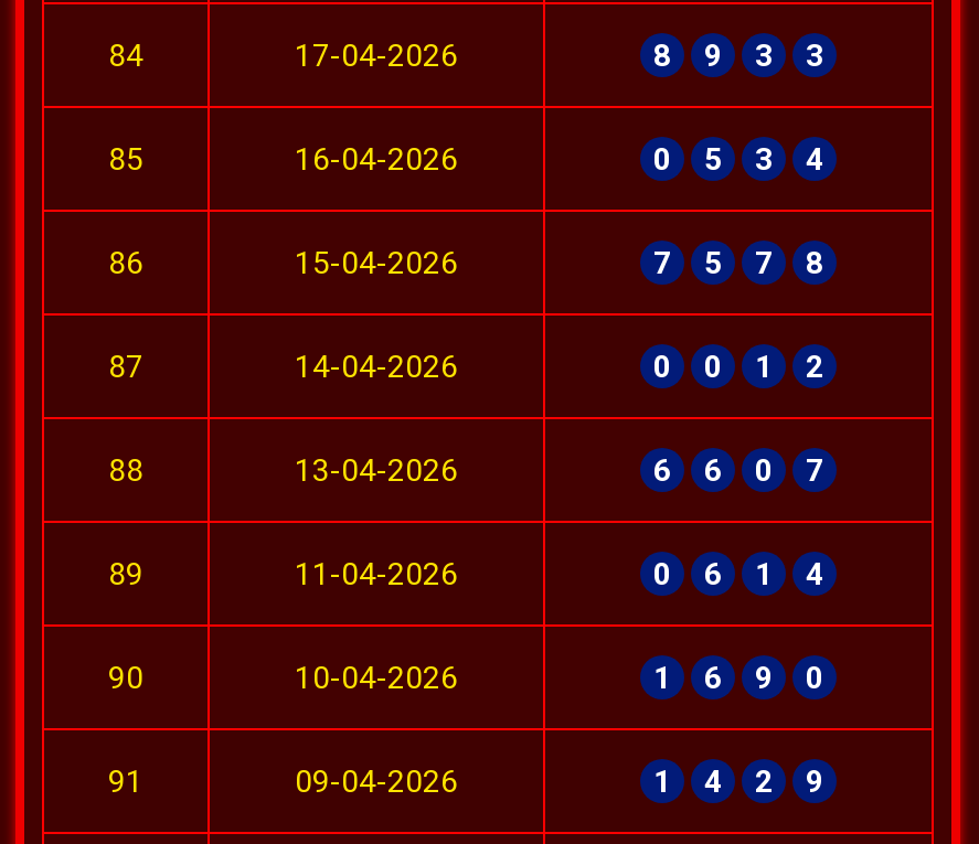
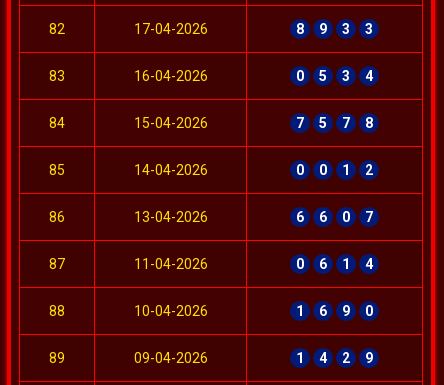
- 84
+ 82

- 85
+ 83

- 86
+ 84

- 87
+ 85

- 88
+ 86

- 89
+ 87

- 90
+ 88

- 91
+ 89
